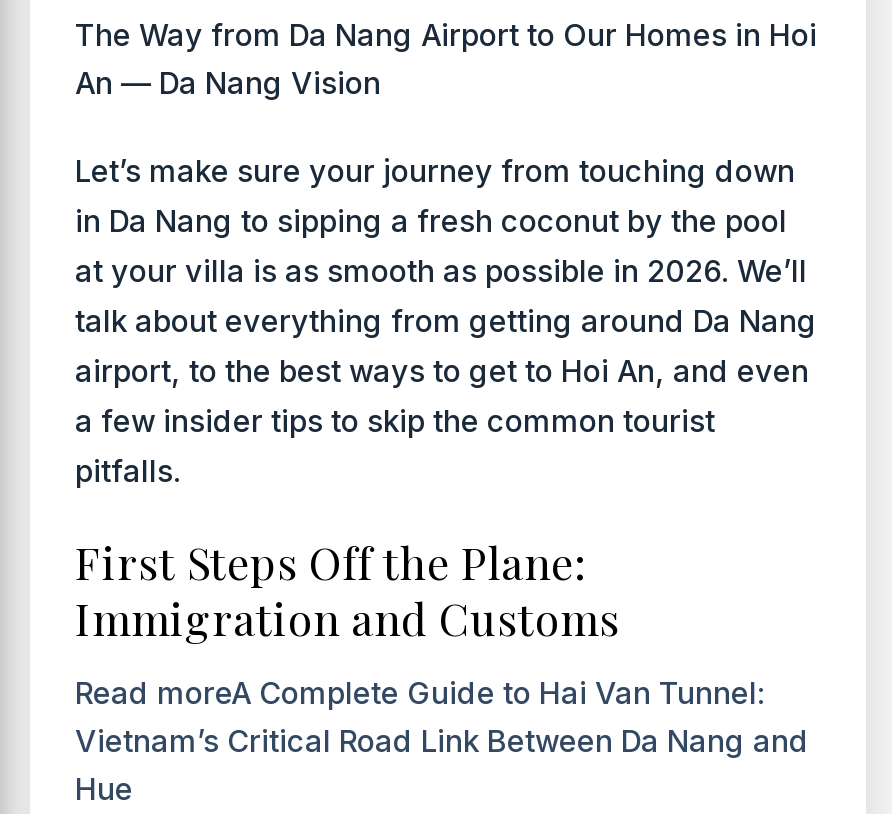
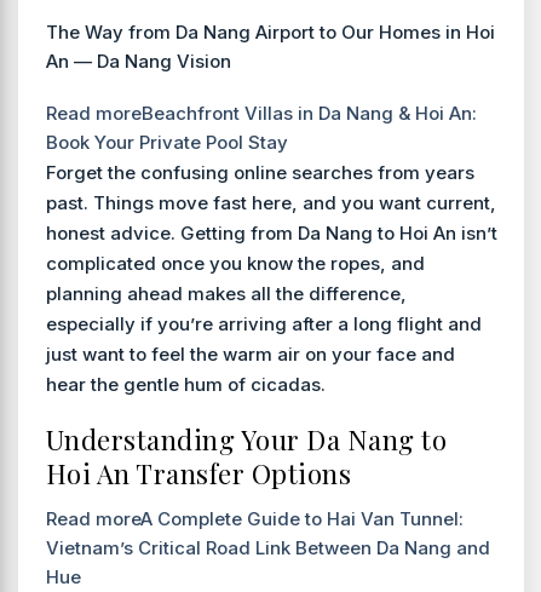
- Let’s make sure your journey from touching down
- in Da Nang to sipping a fresh coconut by the pool
- at your villa is as smooth as possible in 2026. We’ll
- talk about everything from getting around Da Nang
- airport, to the best ways to get to Hoi An, and even
- a few insider tips to skip the common tourist
- pitfalls.
+ Read moreBeachfront Villas in Da Nang & Hoi An:
+ Book Your Private Pool Stay
+ Forget the confusing online searches from years
+ past. Things move fast here, and you want current,
+ honest advice. Getting from Da Nang to Hoi An isn’t
+ complicated once you know the ropes, and
+ planning ahead makes all the difference,
+ especially if you’re arriving after a long flight and
+ just want to feel the warm air on your face and
+ hear the gentle hum of cicadas.

- First Steps Off the Plane:
- Immigration and Customs
+ Understanding Your Da Nang to
+ Hoi An Transfer Options
